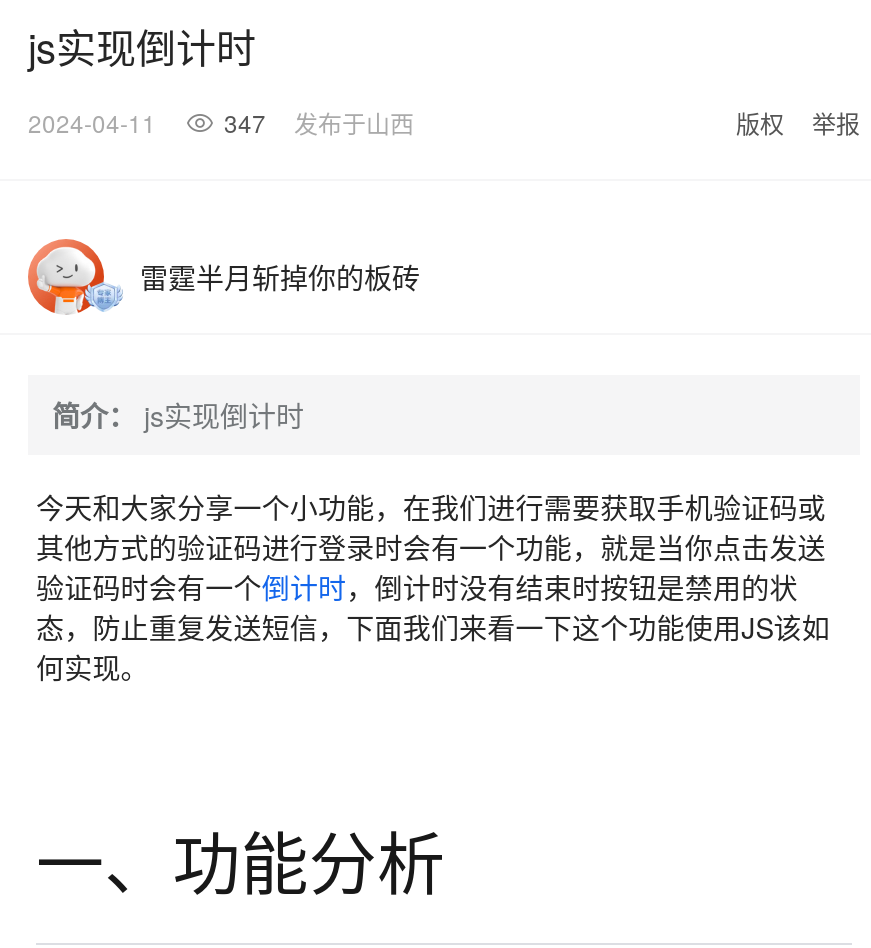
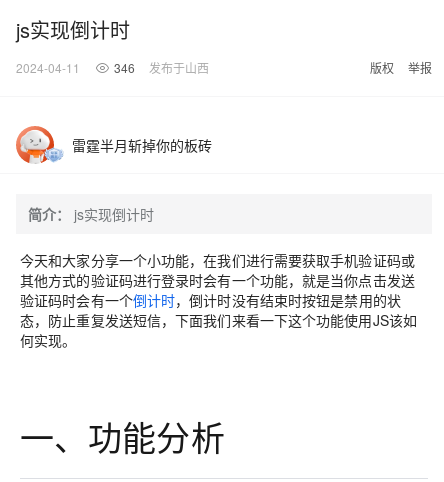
- 2024-04-11 347 发布于山西
+ 2024-04-11 346 发布于山西
